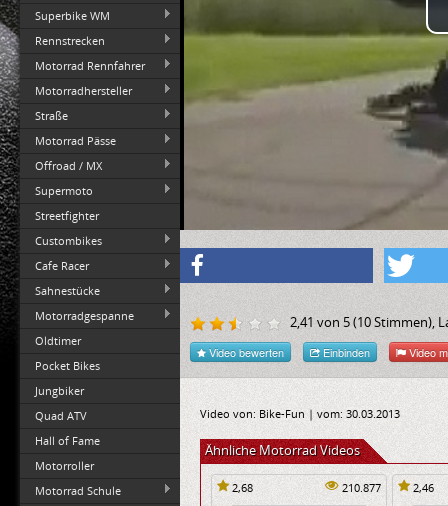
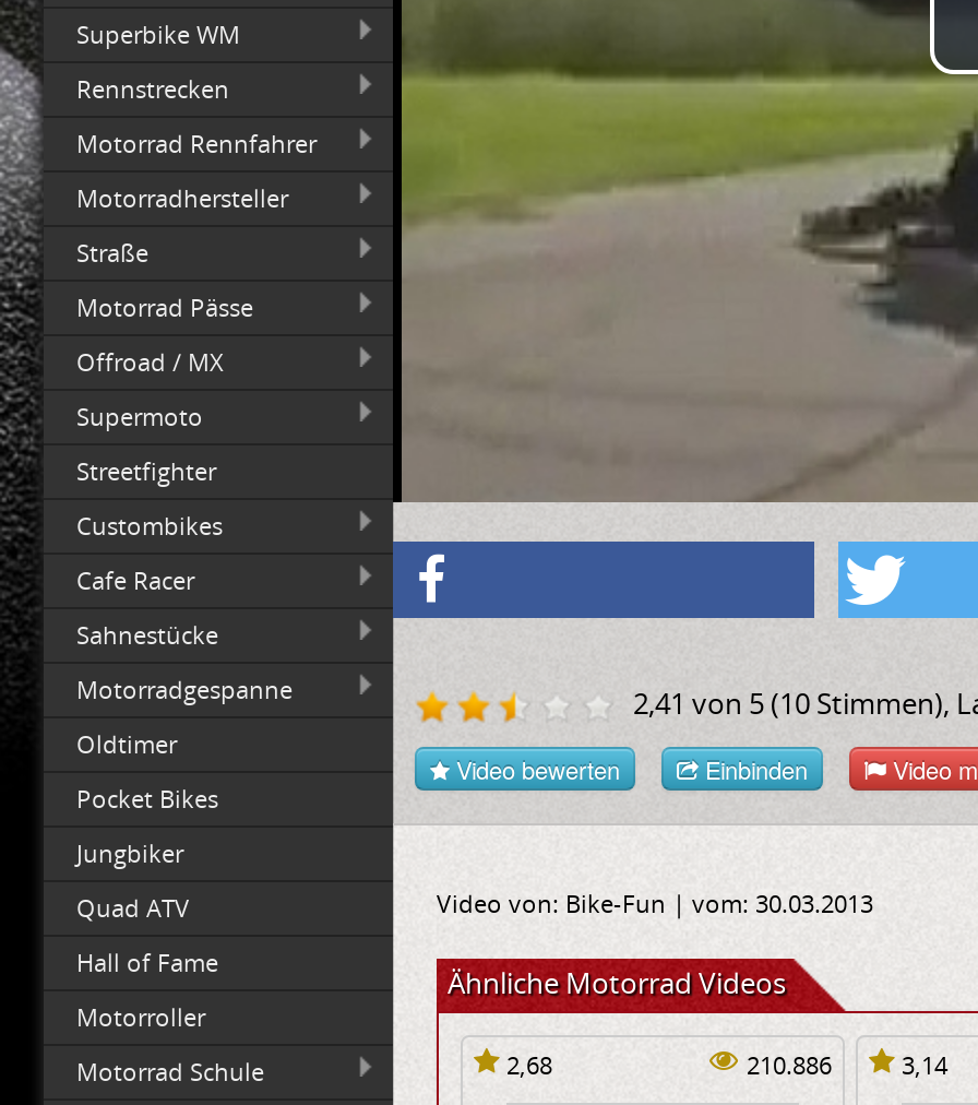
- 210.877
+ 210.886

- 2,46
+ 3,14
